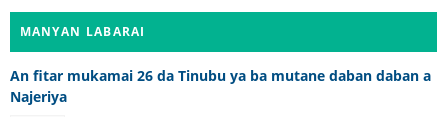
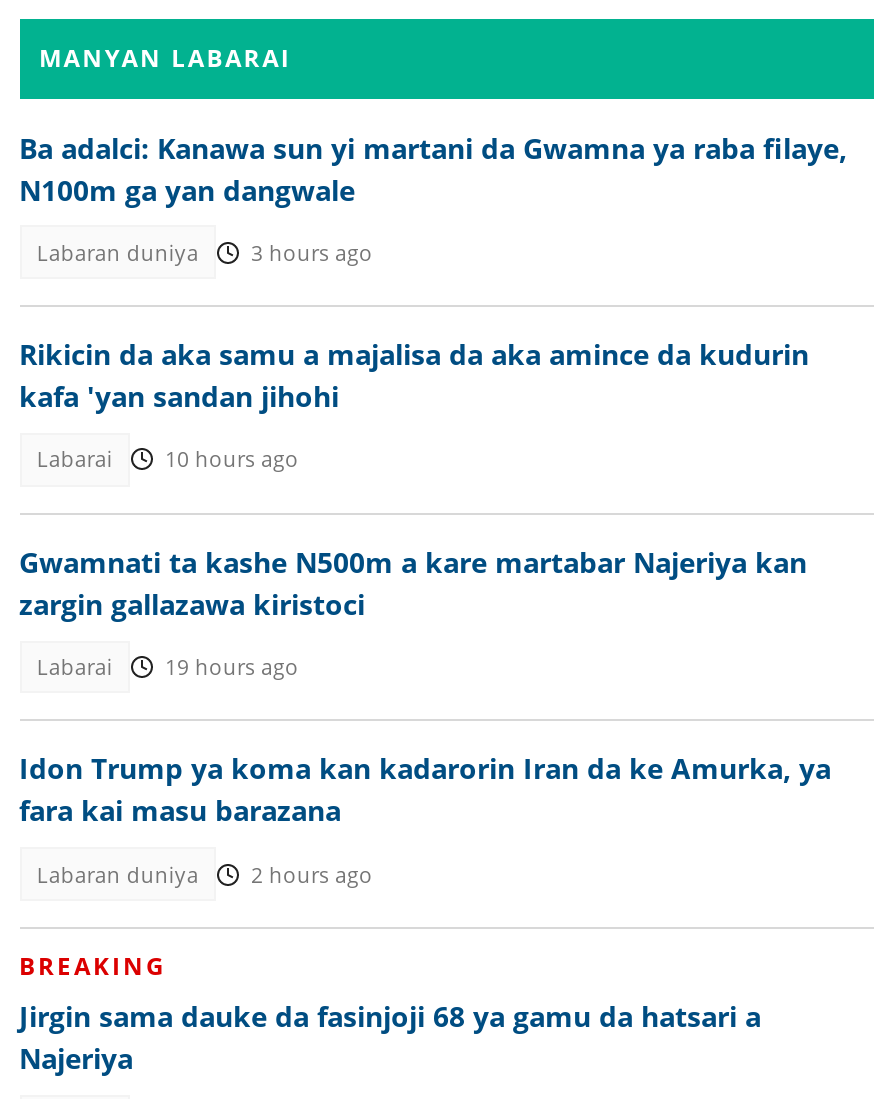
- An fitar mukamai 26 da Tinubu ya ba mutane daban daban a
+ Ba adalci: Kanawa sun yi martani da Gwamna ya raba filaye,
+ N100m ga yan dangwale
+ Labaran duniya
+ 3 hours ago
+ Rikicin da aka samu a majalisa da aka amince da kudurin
+ kafa 'yan sandan jihohi
+ Labarai
+ 10 hours ago
+ Gwamnati ta kashe N500m a kare martabar Najeriya kan
+ zargin gallazawa kiristoci
+ Labarai
+ 19 hours ago
+ Idon Trump ya koma kan kadarorin Iran da ke Amurka, ya
+ fara kai masu barazana
+ Labaran duniya
+ 2 hours ago
+ BREAKING
+ Jirgin sama dauke da fasinjoji 68 ya gamu da hatsari a
